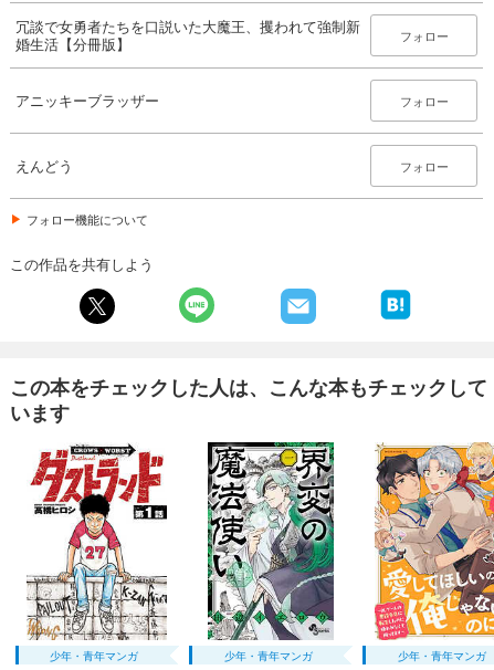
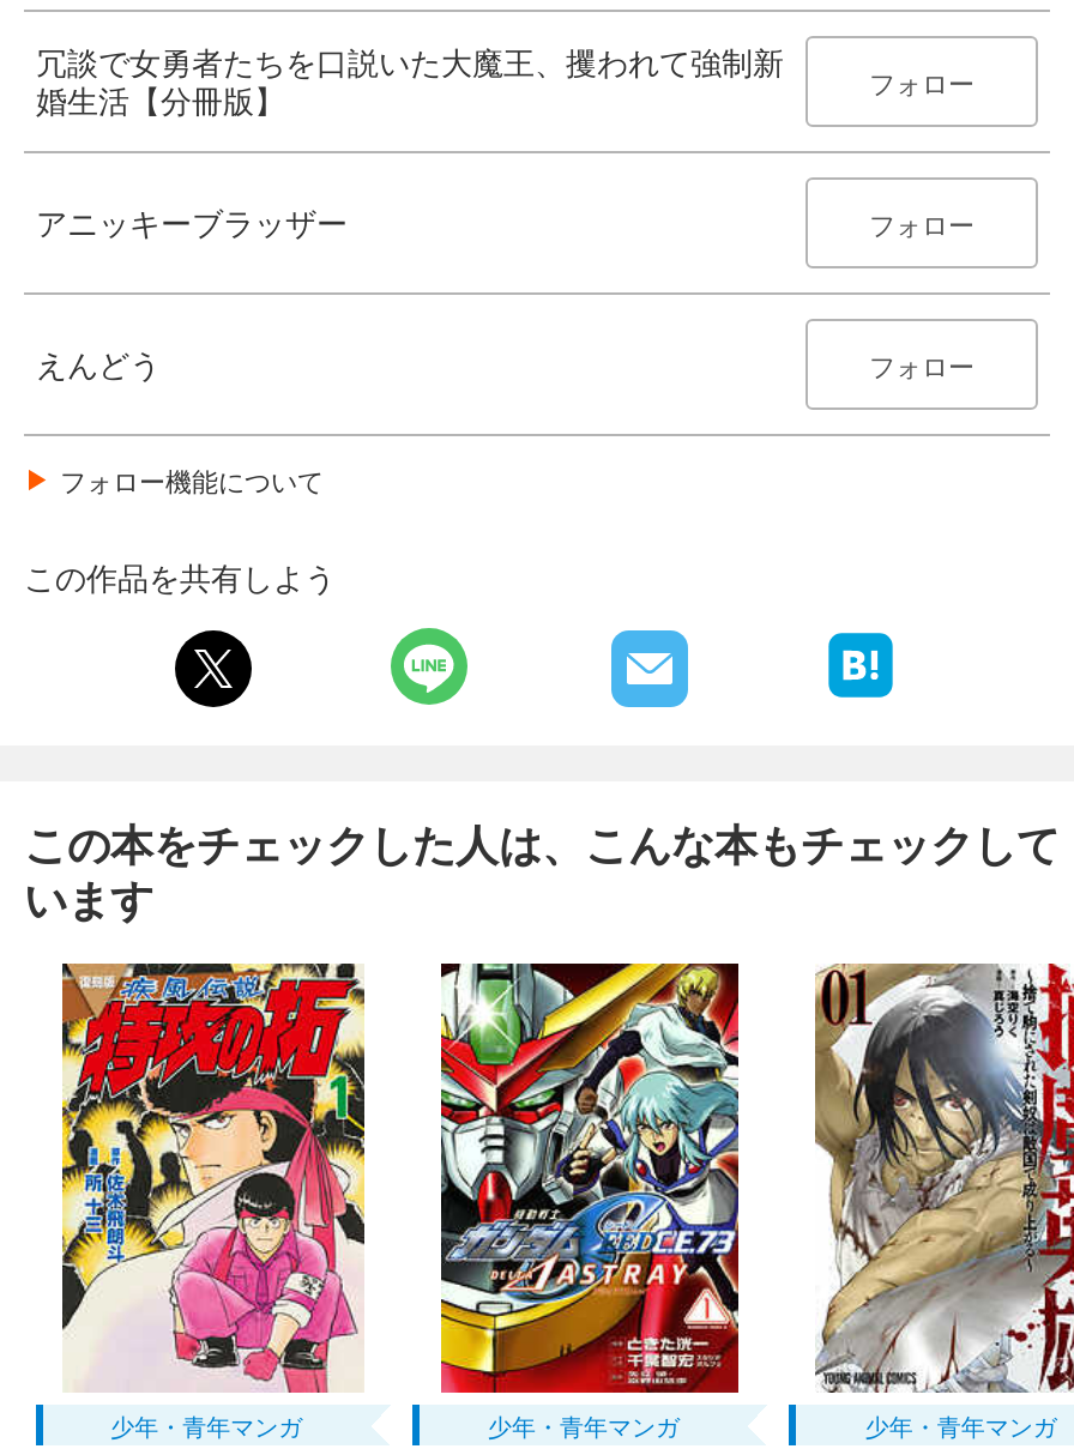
- [image]
+ [image]

- [image]
+ [image]

- [image]
+ [image]
